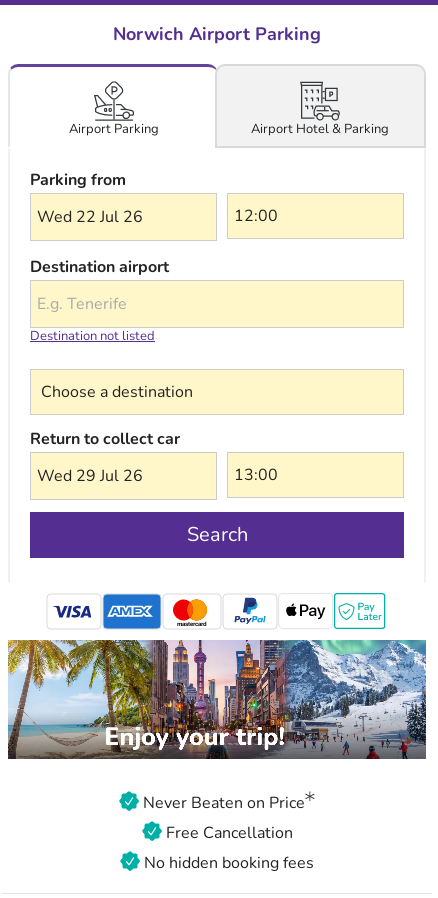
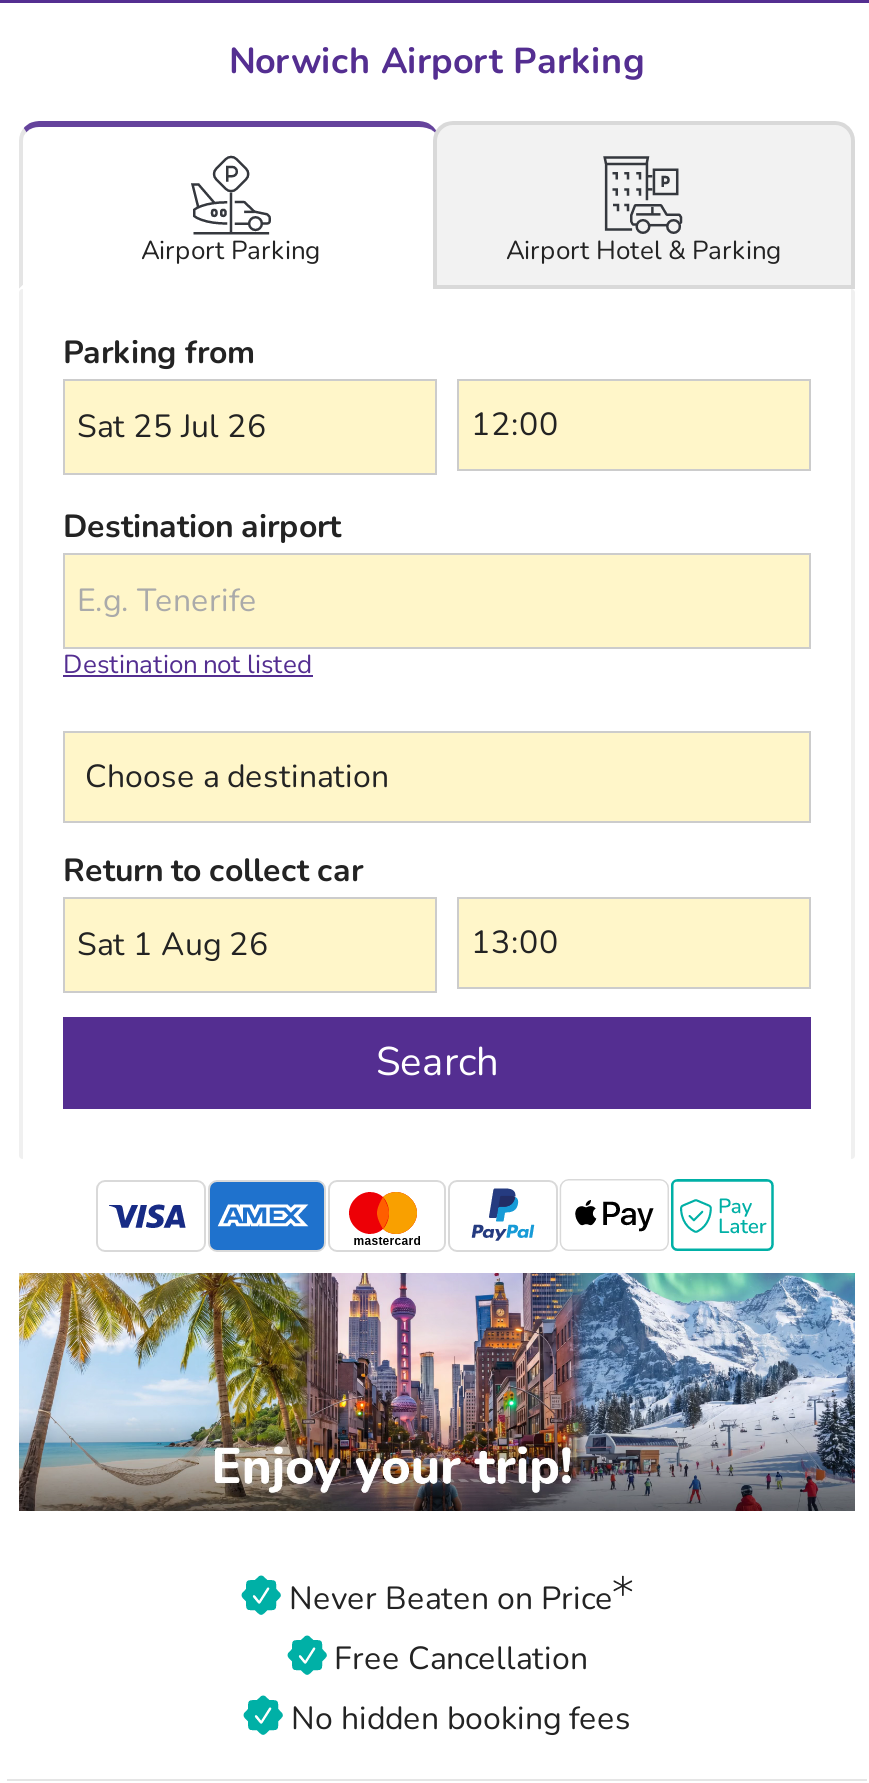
- Wed 22 Jul 26
+ Sat 25 Jul 26

- Wed 29 Jul 26
+ Sat 1 Aug 26
